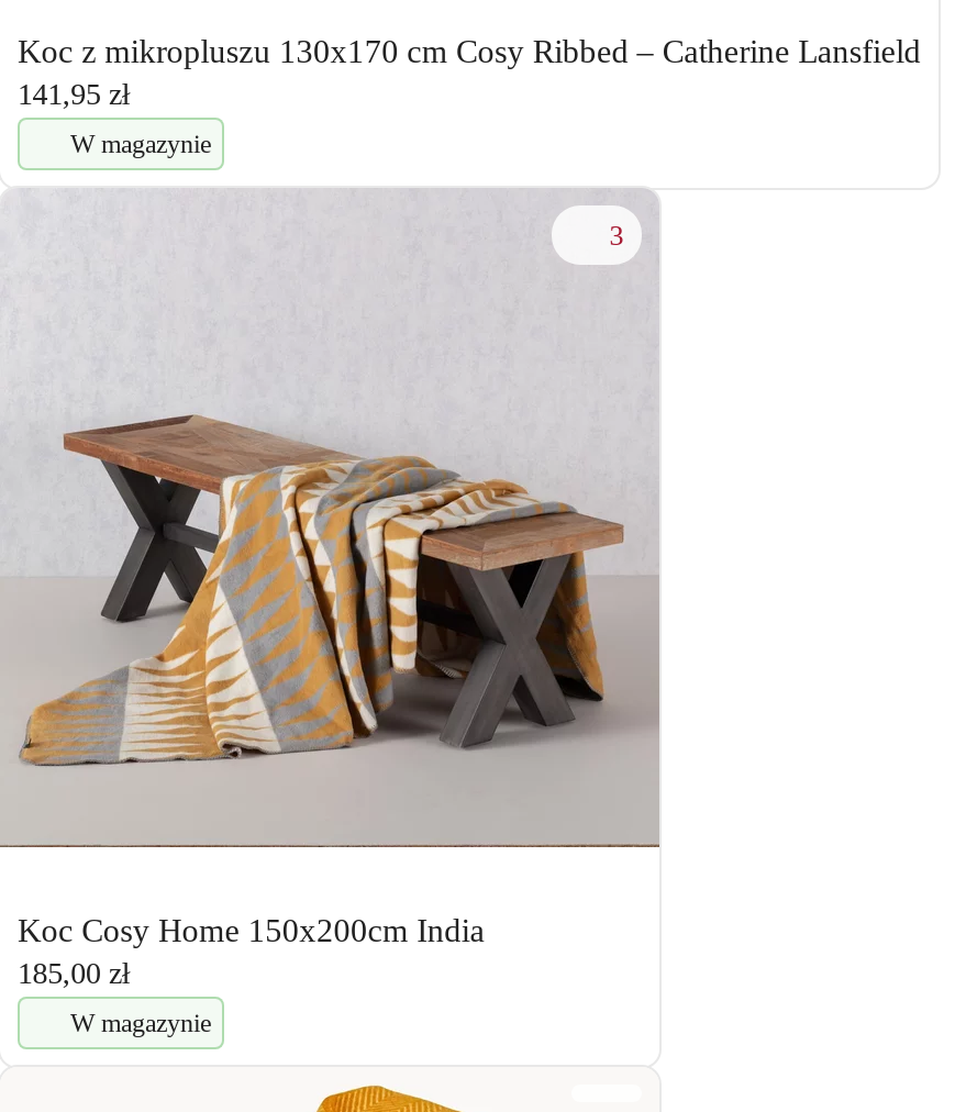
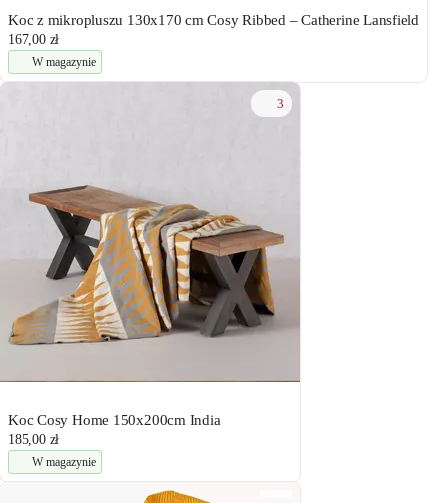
- 141,95 zł
+ 167,00 zł
